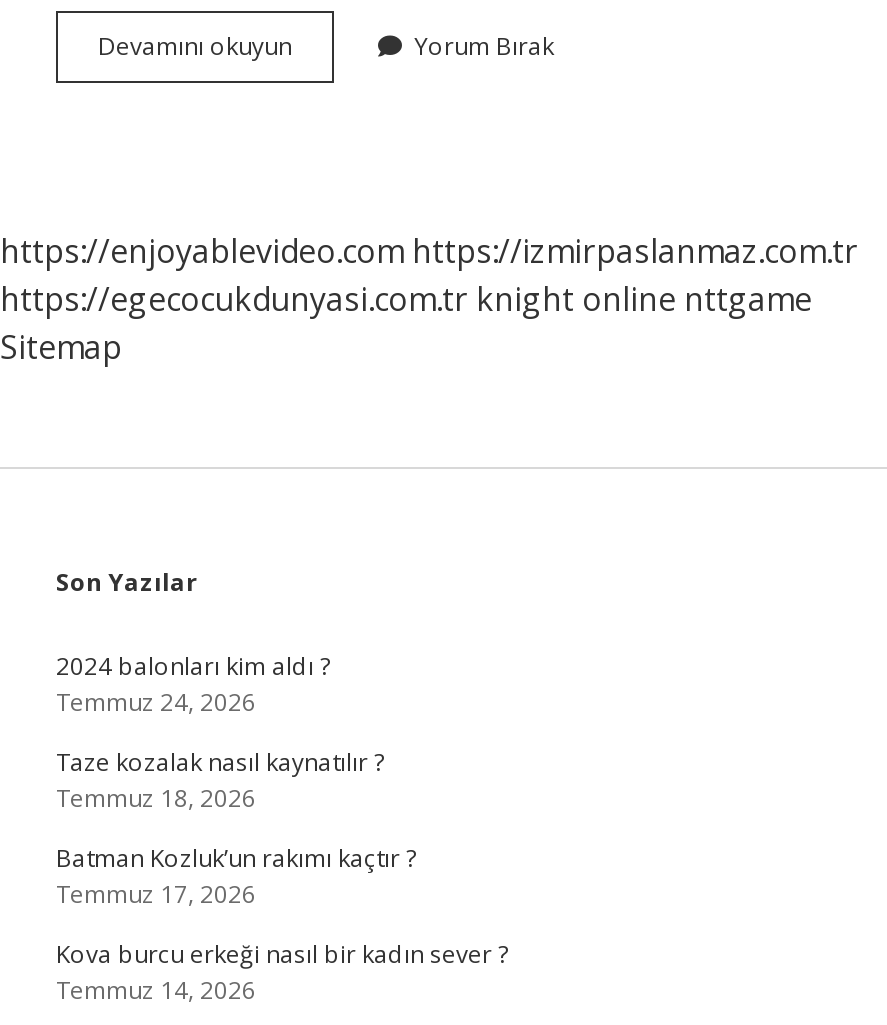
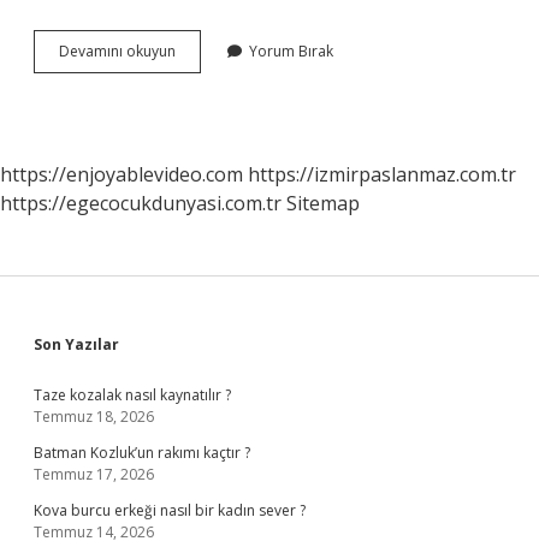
- https://egecocukdunyasi.com.tr knight online nttgame
- Sitemap
+ https://egecocukdunyasi.com.tr Sitemap

- 2024 balonları kim aldı ?
- Temmuz 24, 2026
